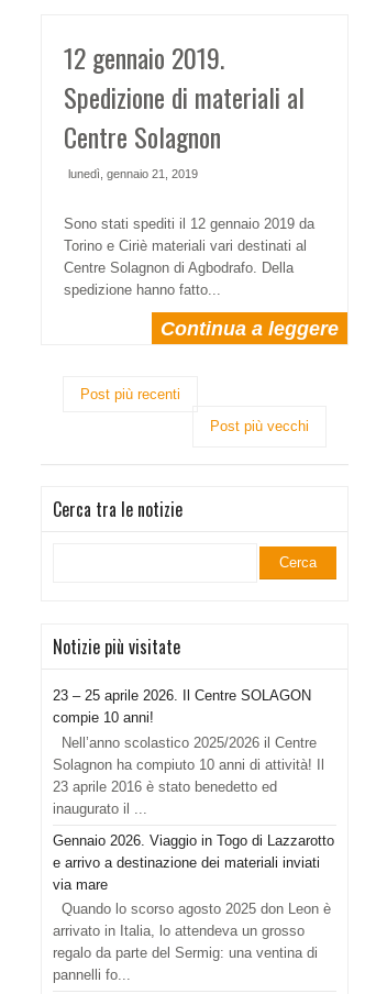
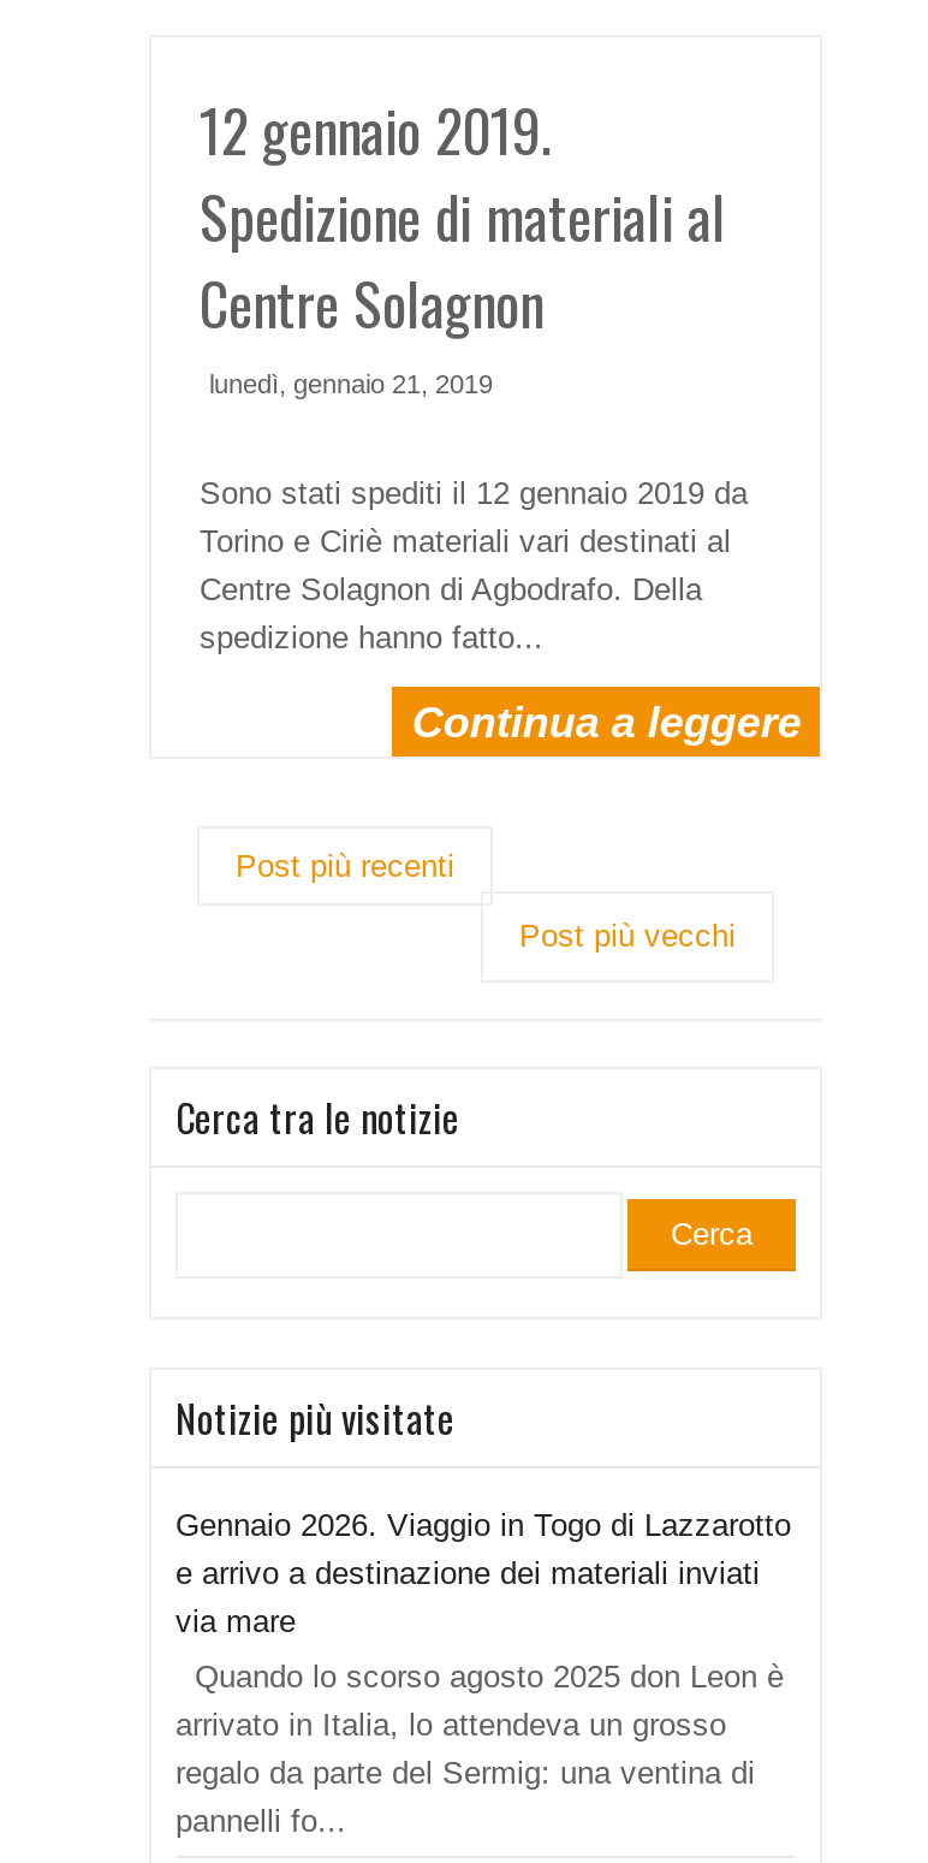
- 23 – 25 aprile 2026. Il Centre SOLAGON
- compie 10 anni!
- Nell’anno scolastico 2025/2026 il Centre
- Solagnon ha compiuto 10 anni di attività! Il
- 23 aprile 2016 è stato benedetto ed
- inaugurato il ...
